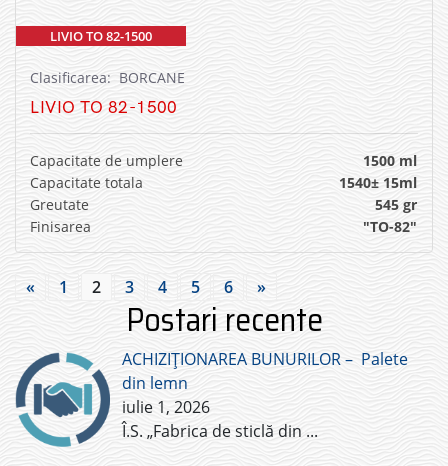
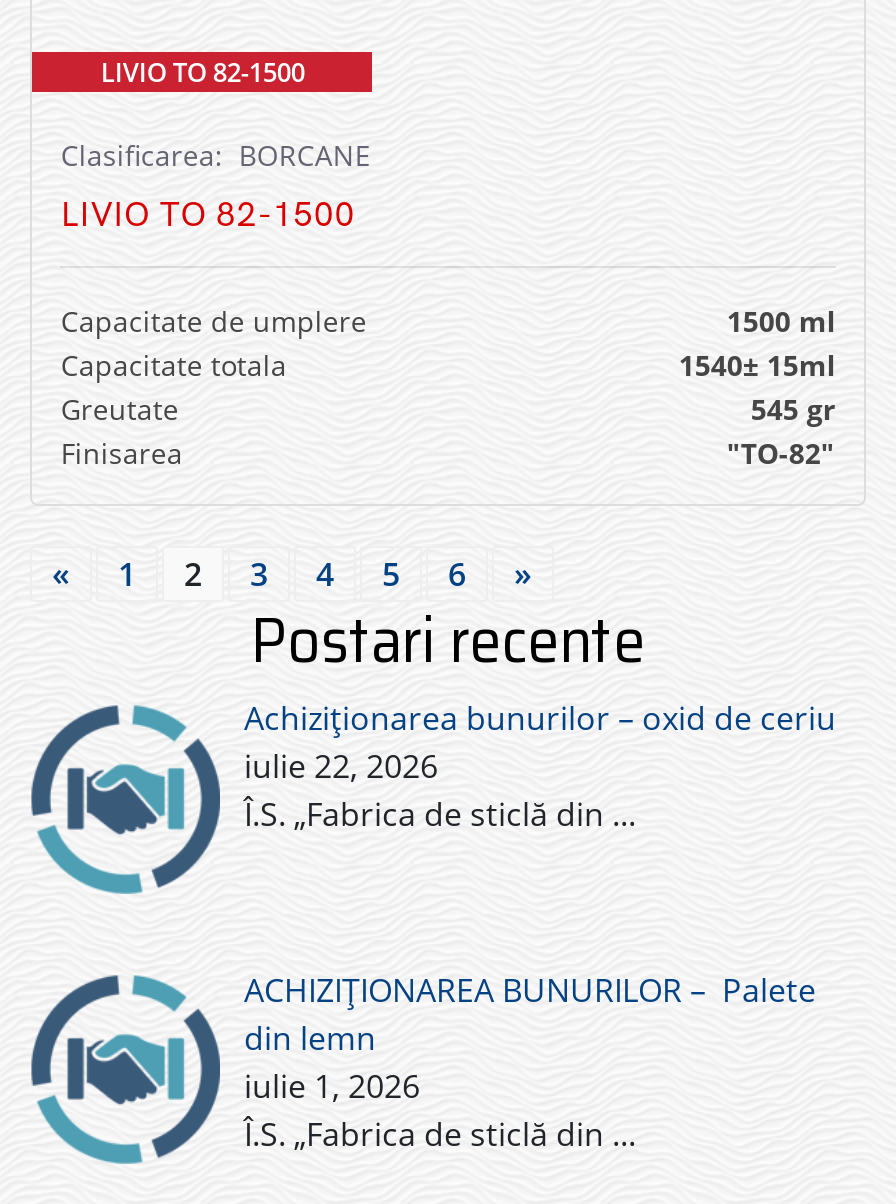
+ Achiziționarea bunurilor – oxid de ceriu
+ iulie 22, 2026
+ Î.S. „Fabrica de sticlă din...
